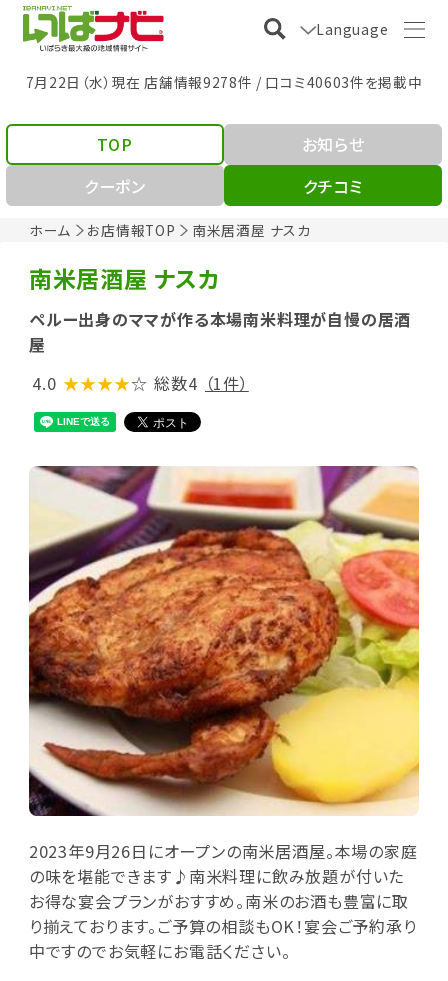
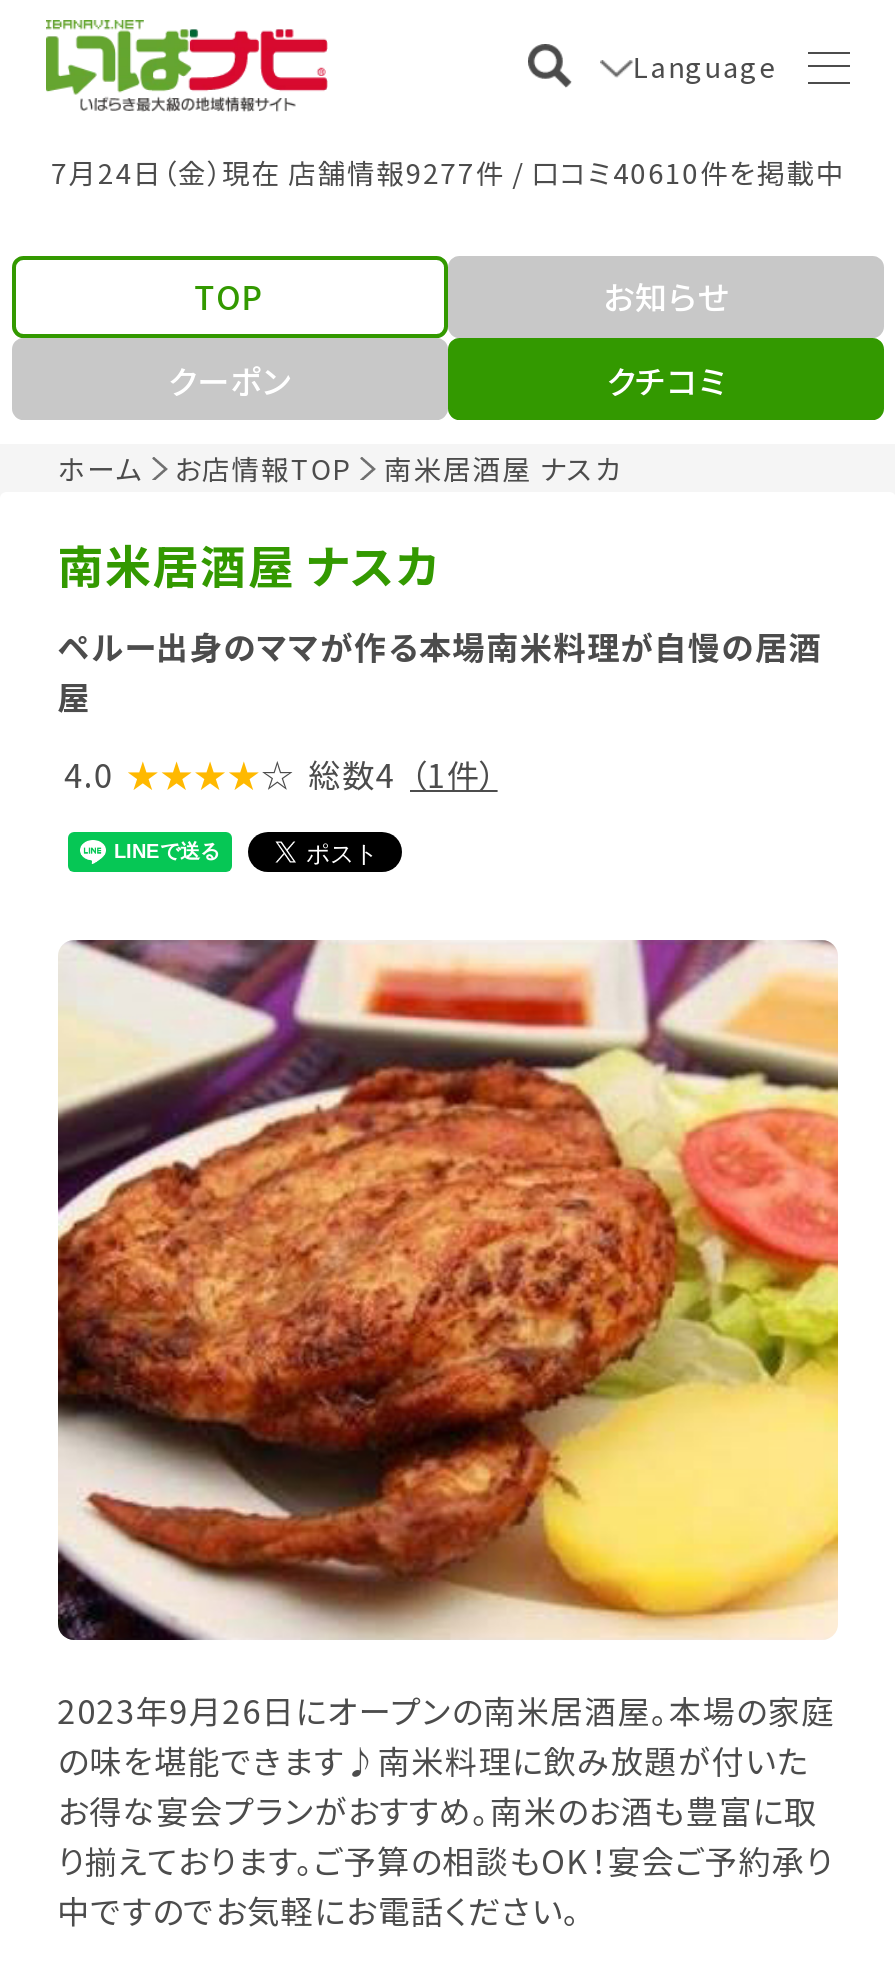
- 7月22日（水）現在 店舗情報9278件 / 口コミ40603件を掲載中
+ 7月24日（金）現在 店舗情報9277件 / 口コミ40610件を掲載中
